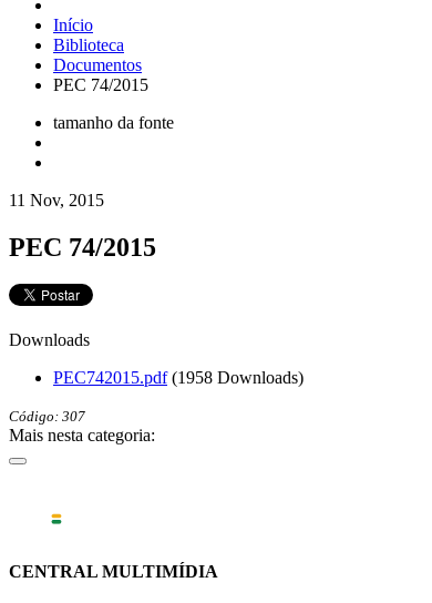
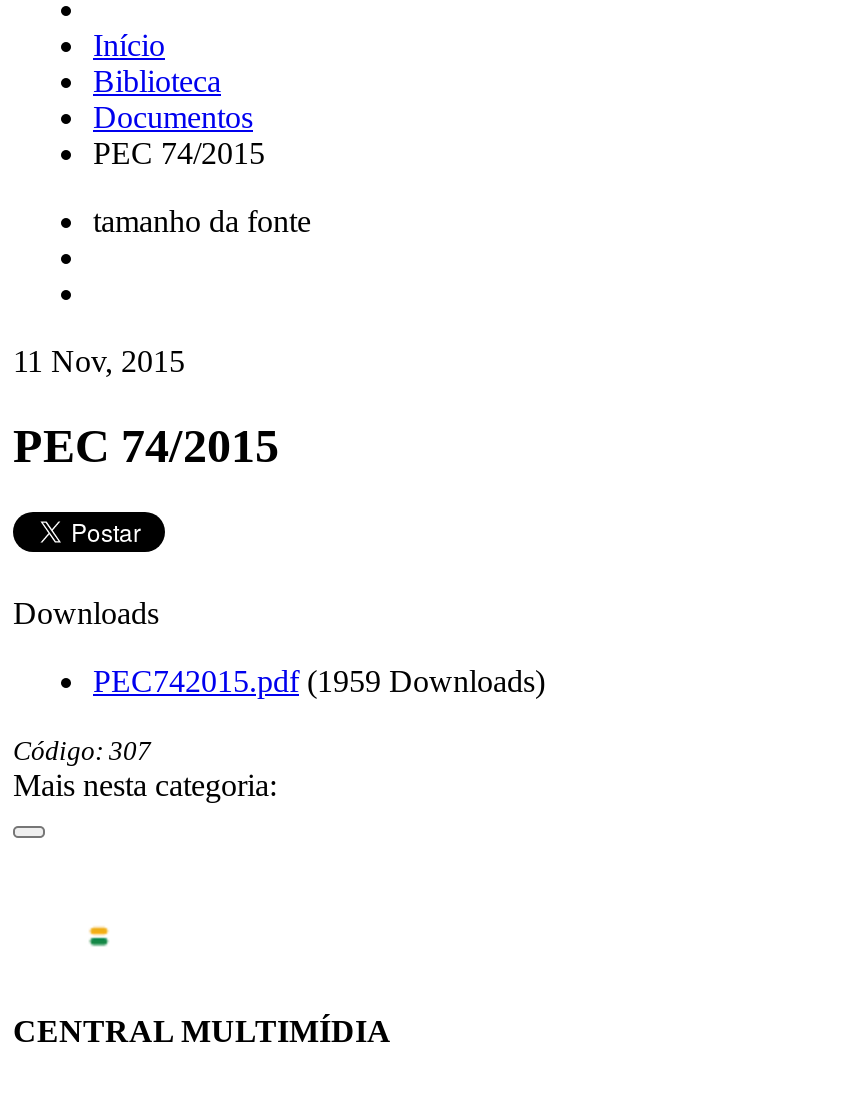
- PEC742015.pdf (1958 Downloads)
+ PEC742015.pdf (1959 Downloads)
